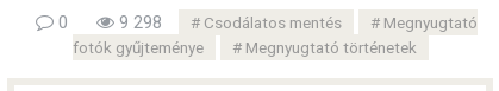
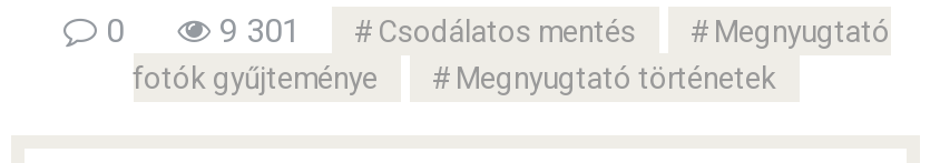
- 9 298
+ 9 301
